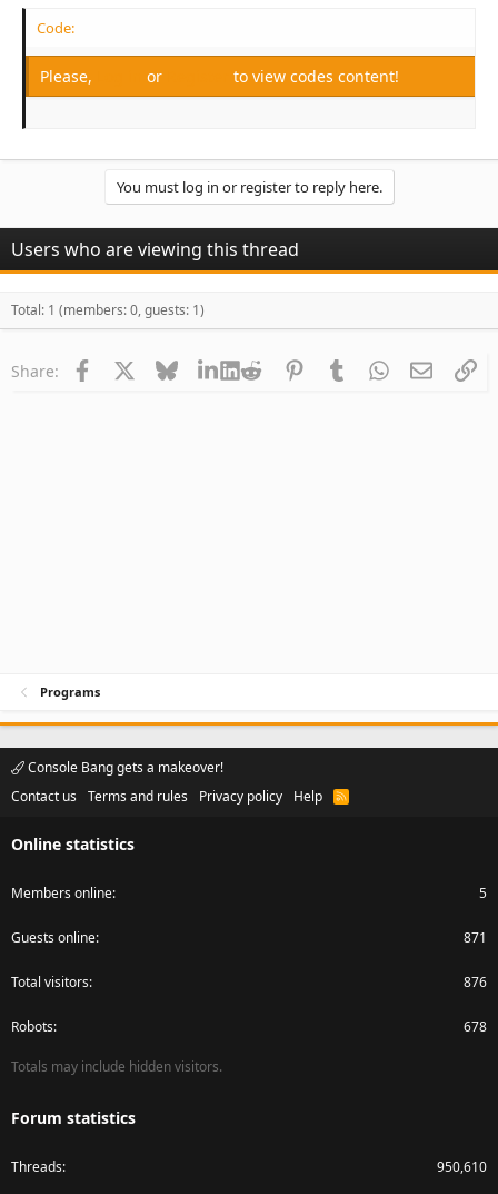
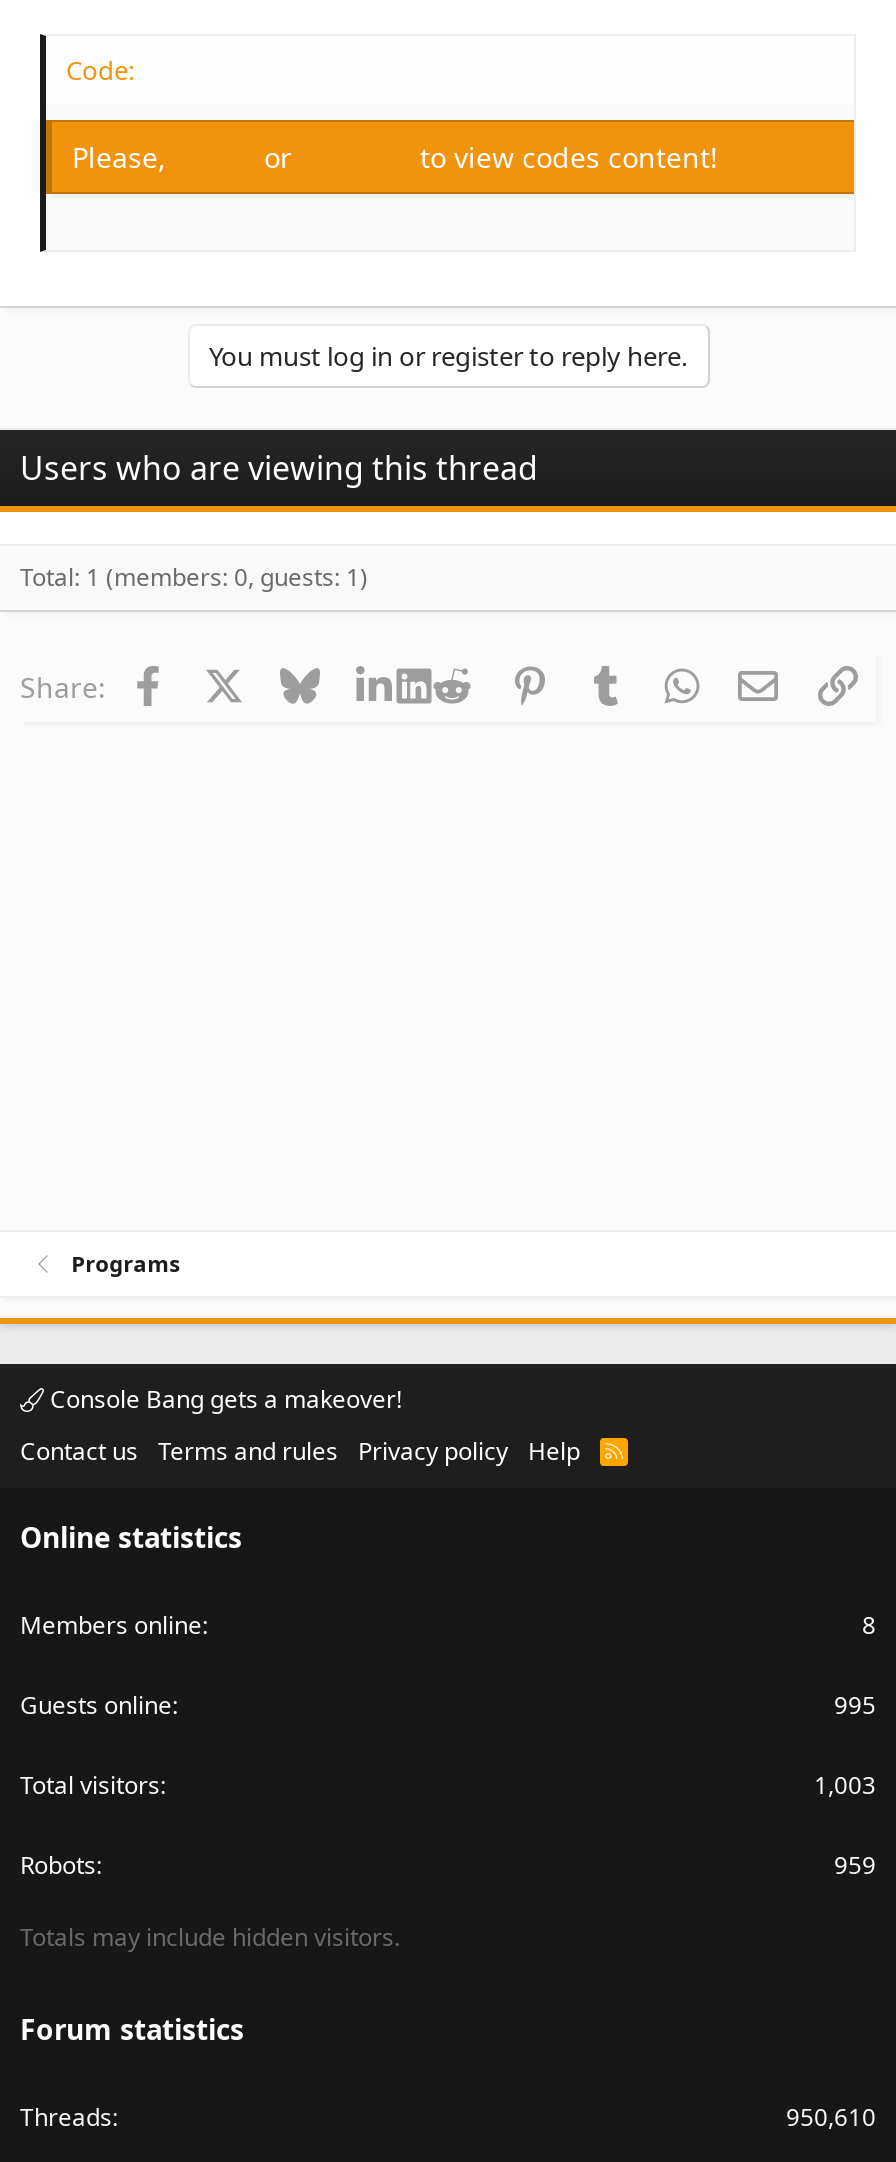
- 5
+ 8

- 871
+ 995

- 876
+ 1,003

- 678
+ 959
